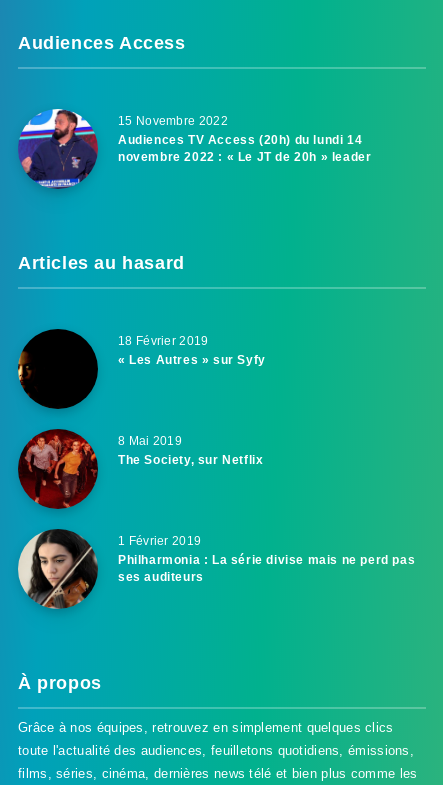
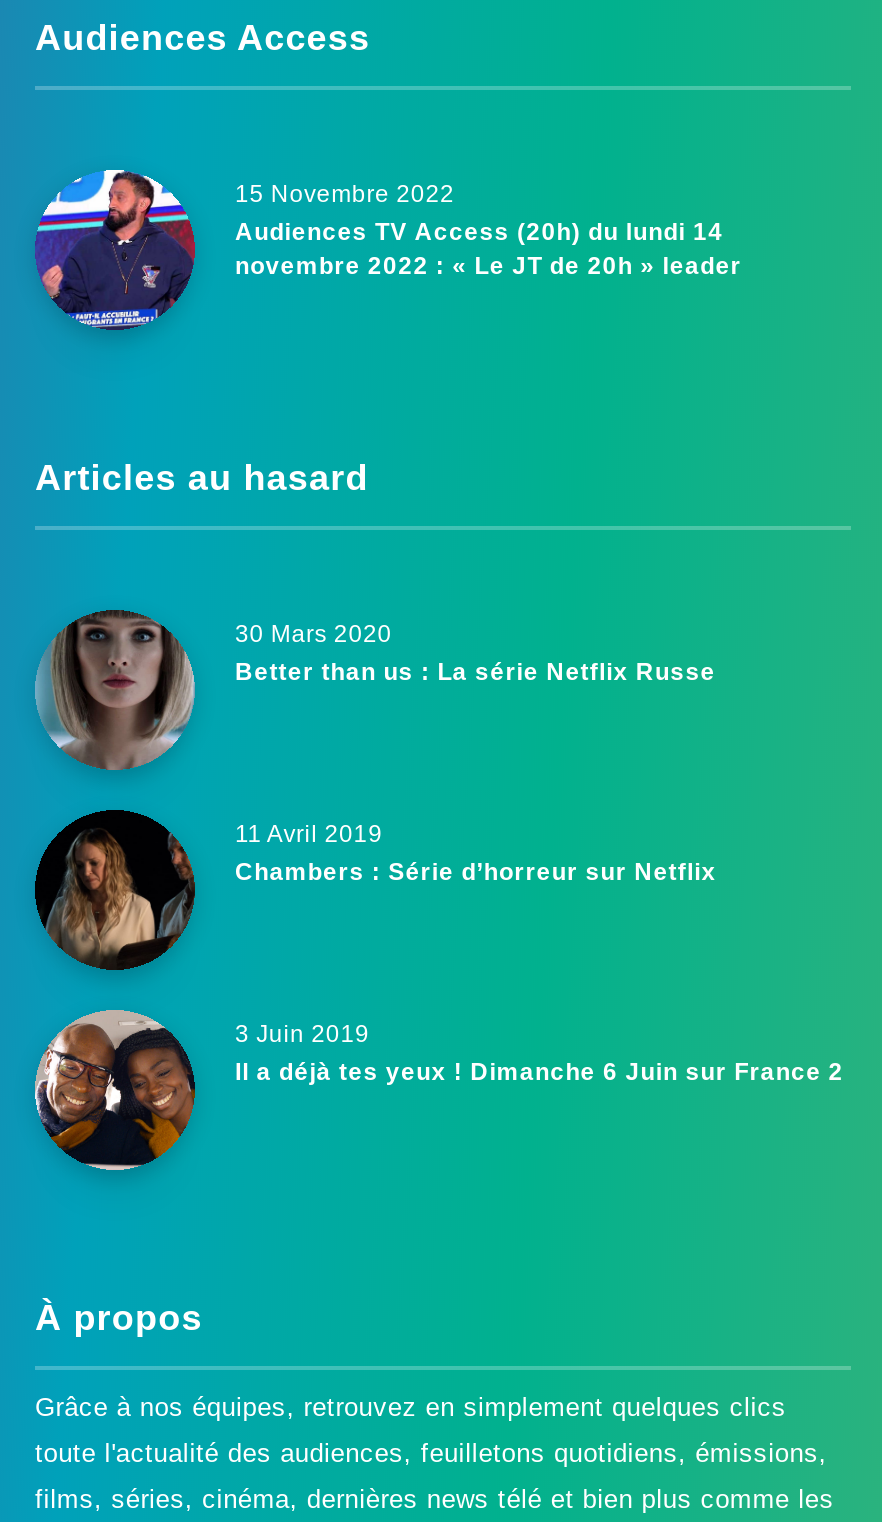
- [image]
- 18 Février 2019
- « Les Autres » sur Syfy
+ [image]
+ 30 Mars 2020
+ Better than us : La série Netflix Russe

- [image]
- 8 Mai 2019
- The Society, sur Netflix
+ [image]
+ 11 Avril 2019
+ Chambers : Série d’horreur sur Netflix

- [image]
- 1 Février 2019
- Philharmonia : La série divise mais ne perd pas
- ses auditeurs
+ [image]
+ 3 Juin 2019
+ Il a déjà tes yeux ! Dimanche 6 Juin sur France 2
